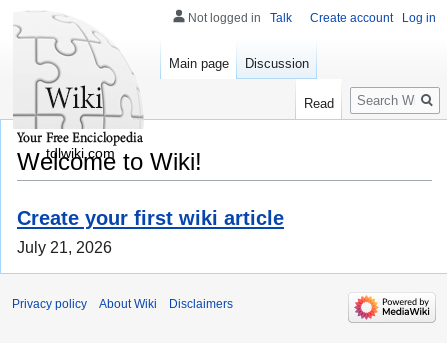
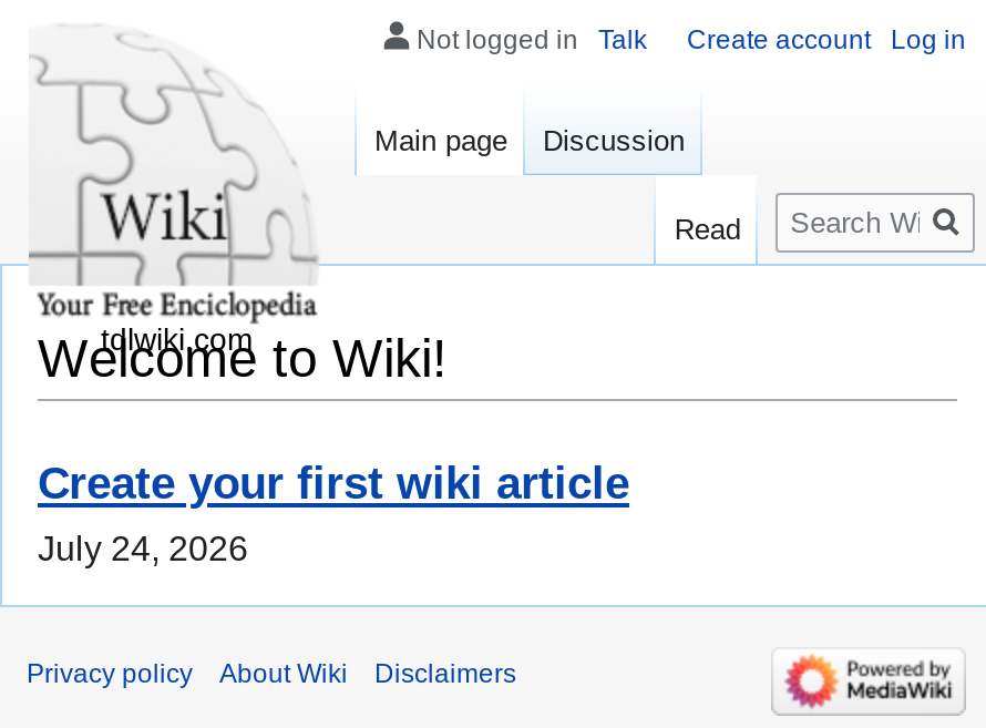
- July 21, 2026
+ July 24, 2026
